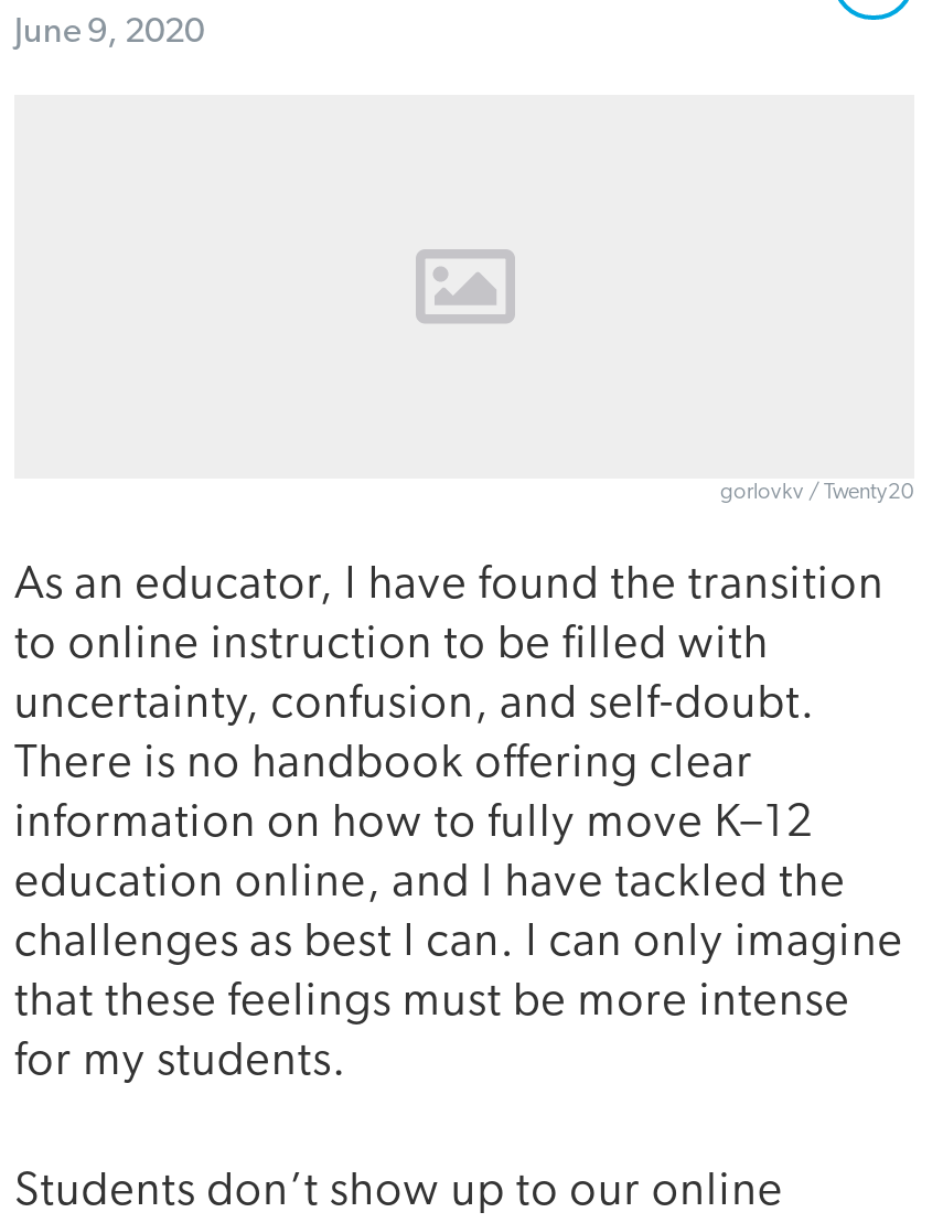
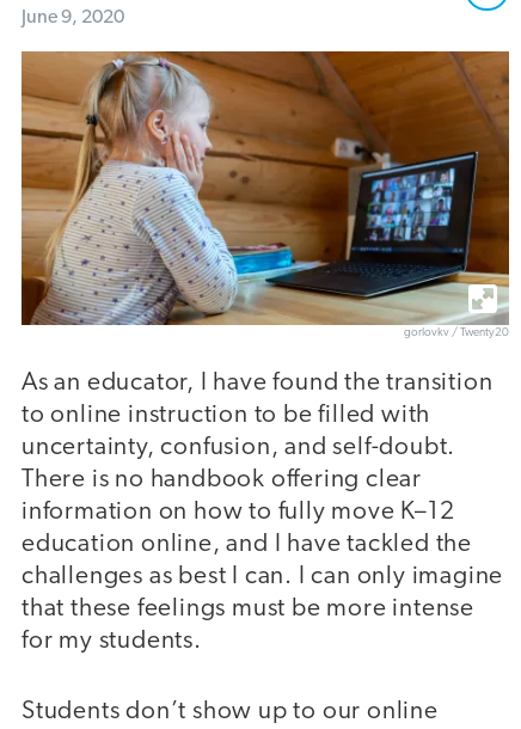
+ [image]
